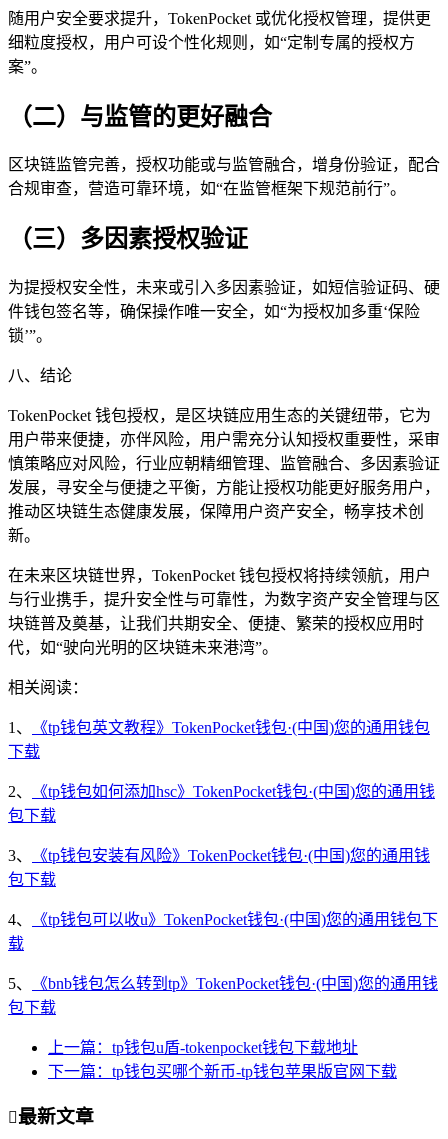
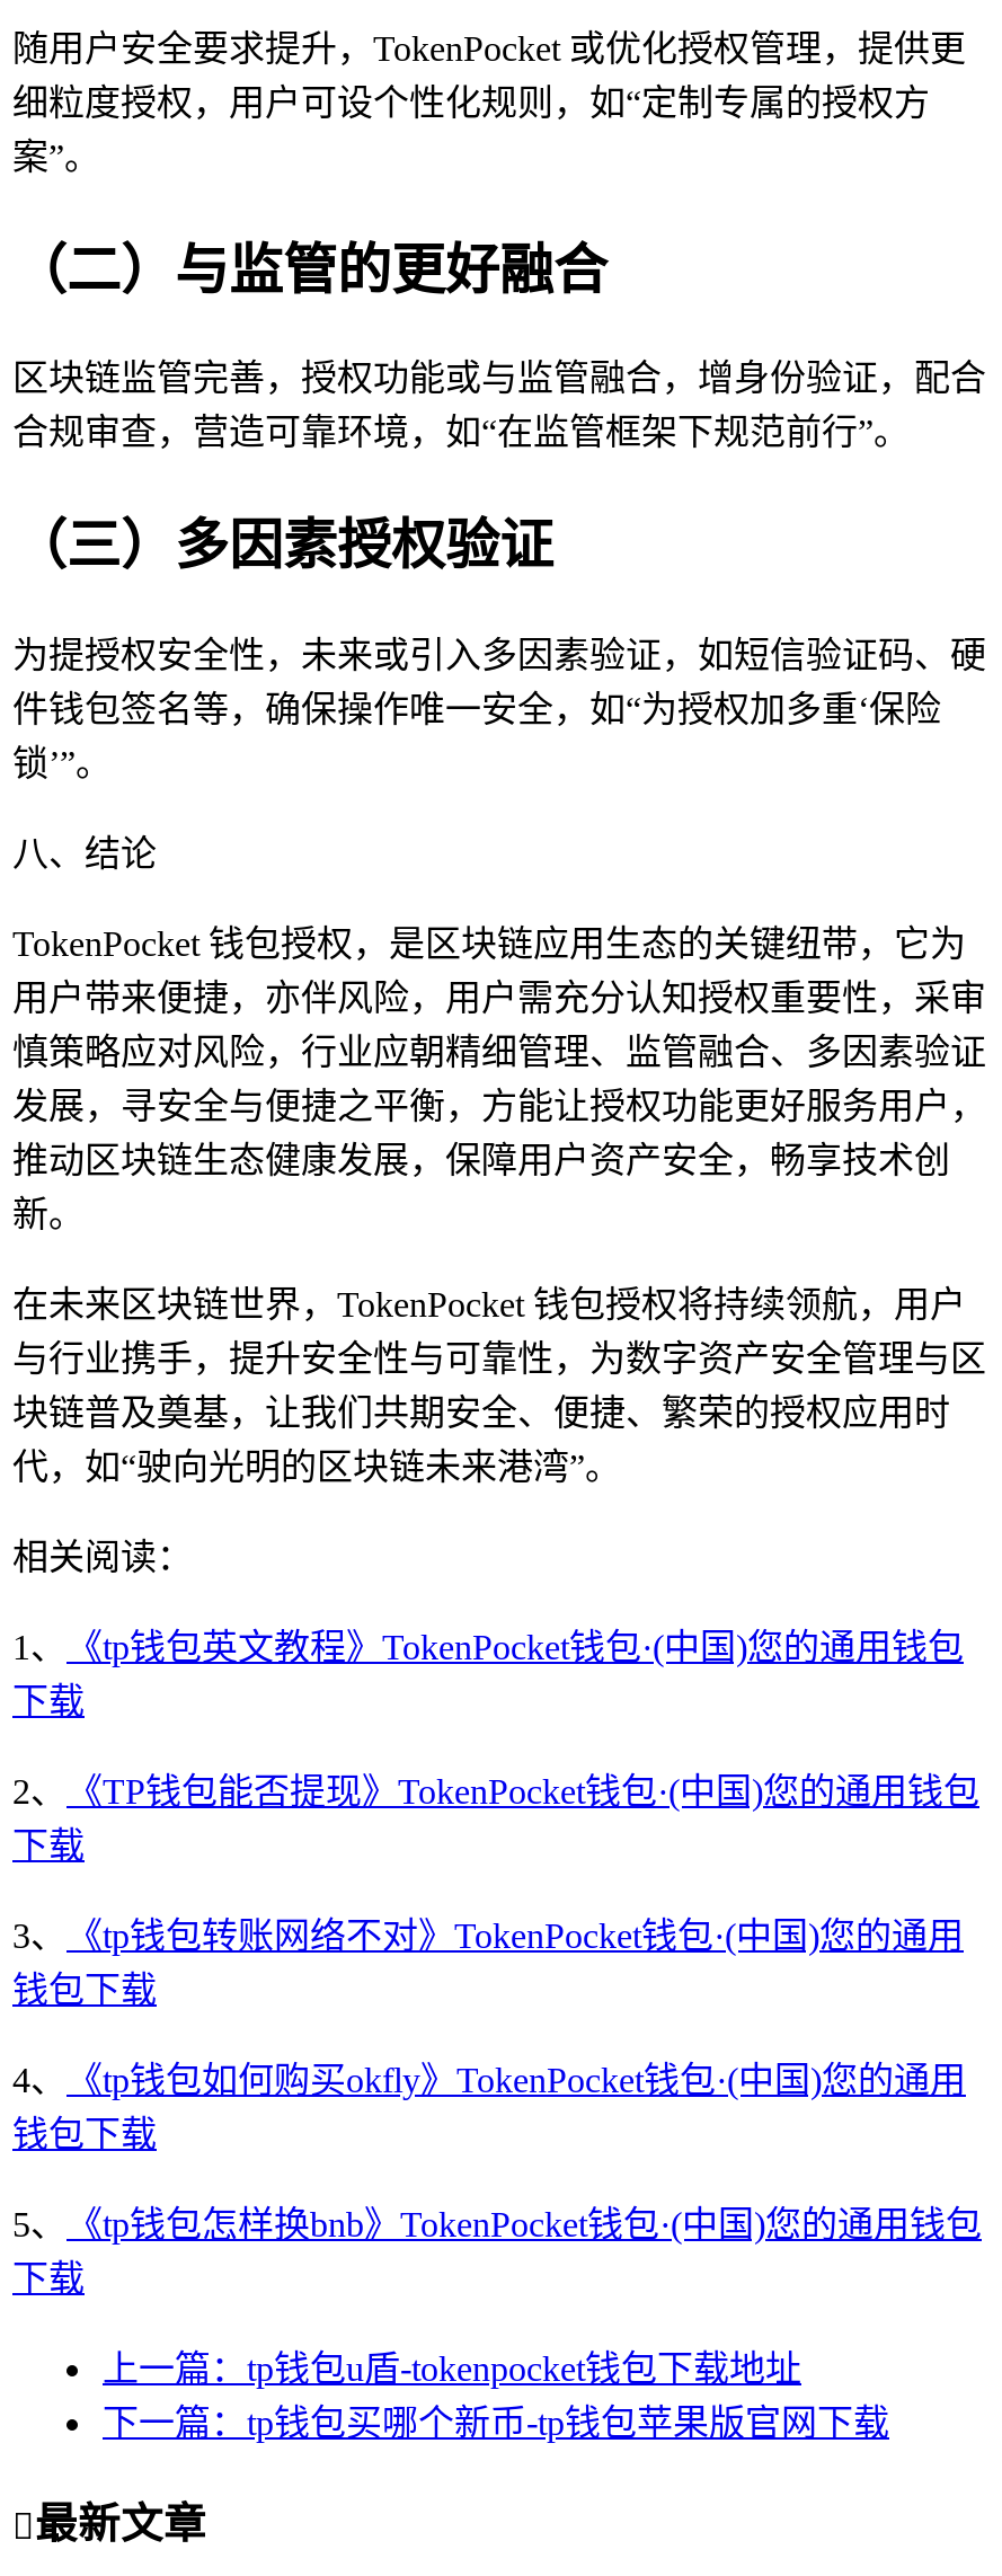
- 2、《tp钱包如何添加hsc》TokenPocket钱包·(中国)您的通用钱
- 包下载
+ 2、《TP钱包能否提现》TokenPocket钱包·(中国)您的通用钱包
+ 下载

- 3、《tp钱包安装有风险》TokenPocket钱包·(中国)您的通用钱
- 包下载
+ 3、《tp钱包转账网络不对》TokenPocket钱包·(中国)您的通用
+ 钱包下载

- 4、《tp钱包可以收u》TokenPocket钱包·(中国)您的通用钱包下
- 载
+ 4、《tp钱包如何购买okfly》TokenPocket钱包·(中国)您的通用
+ 钱包下载

- 5、《bnb钱包怎么转到tp》TokenPocket钱包·(中国)您的通用钱
- 包下载
+ 5、《tp钱包怎样换bnb》TokenPocket钱包·(中国)您的通用钱包
+ 下载
